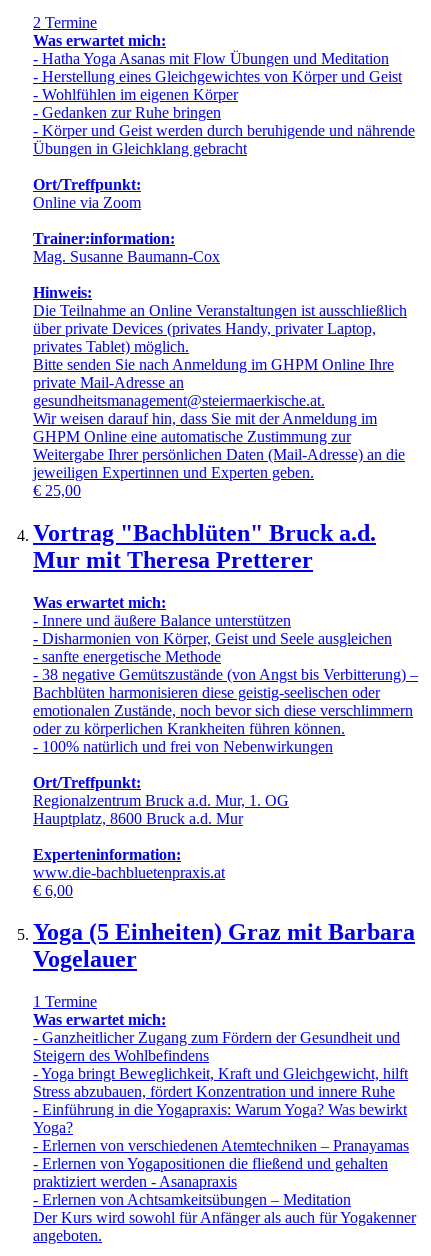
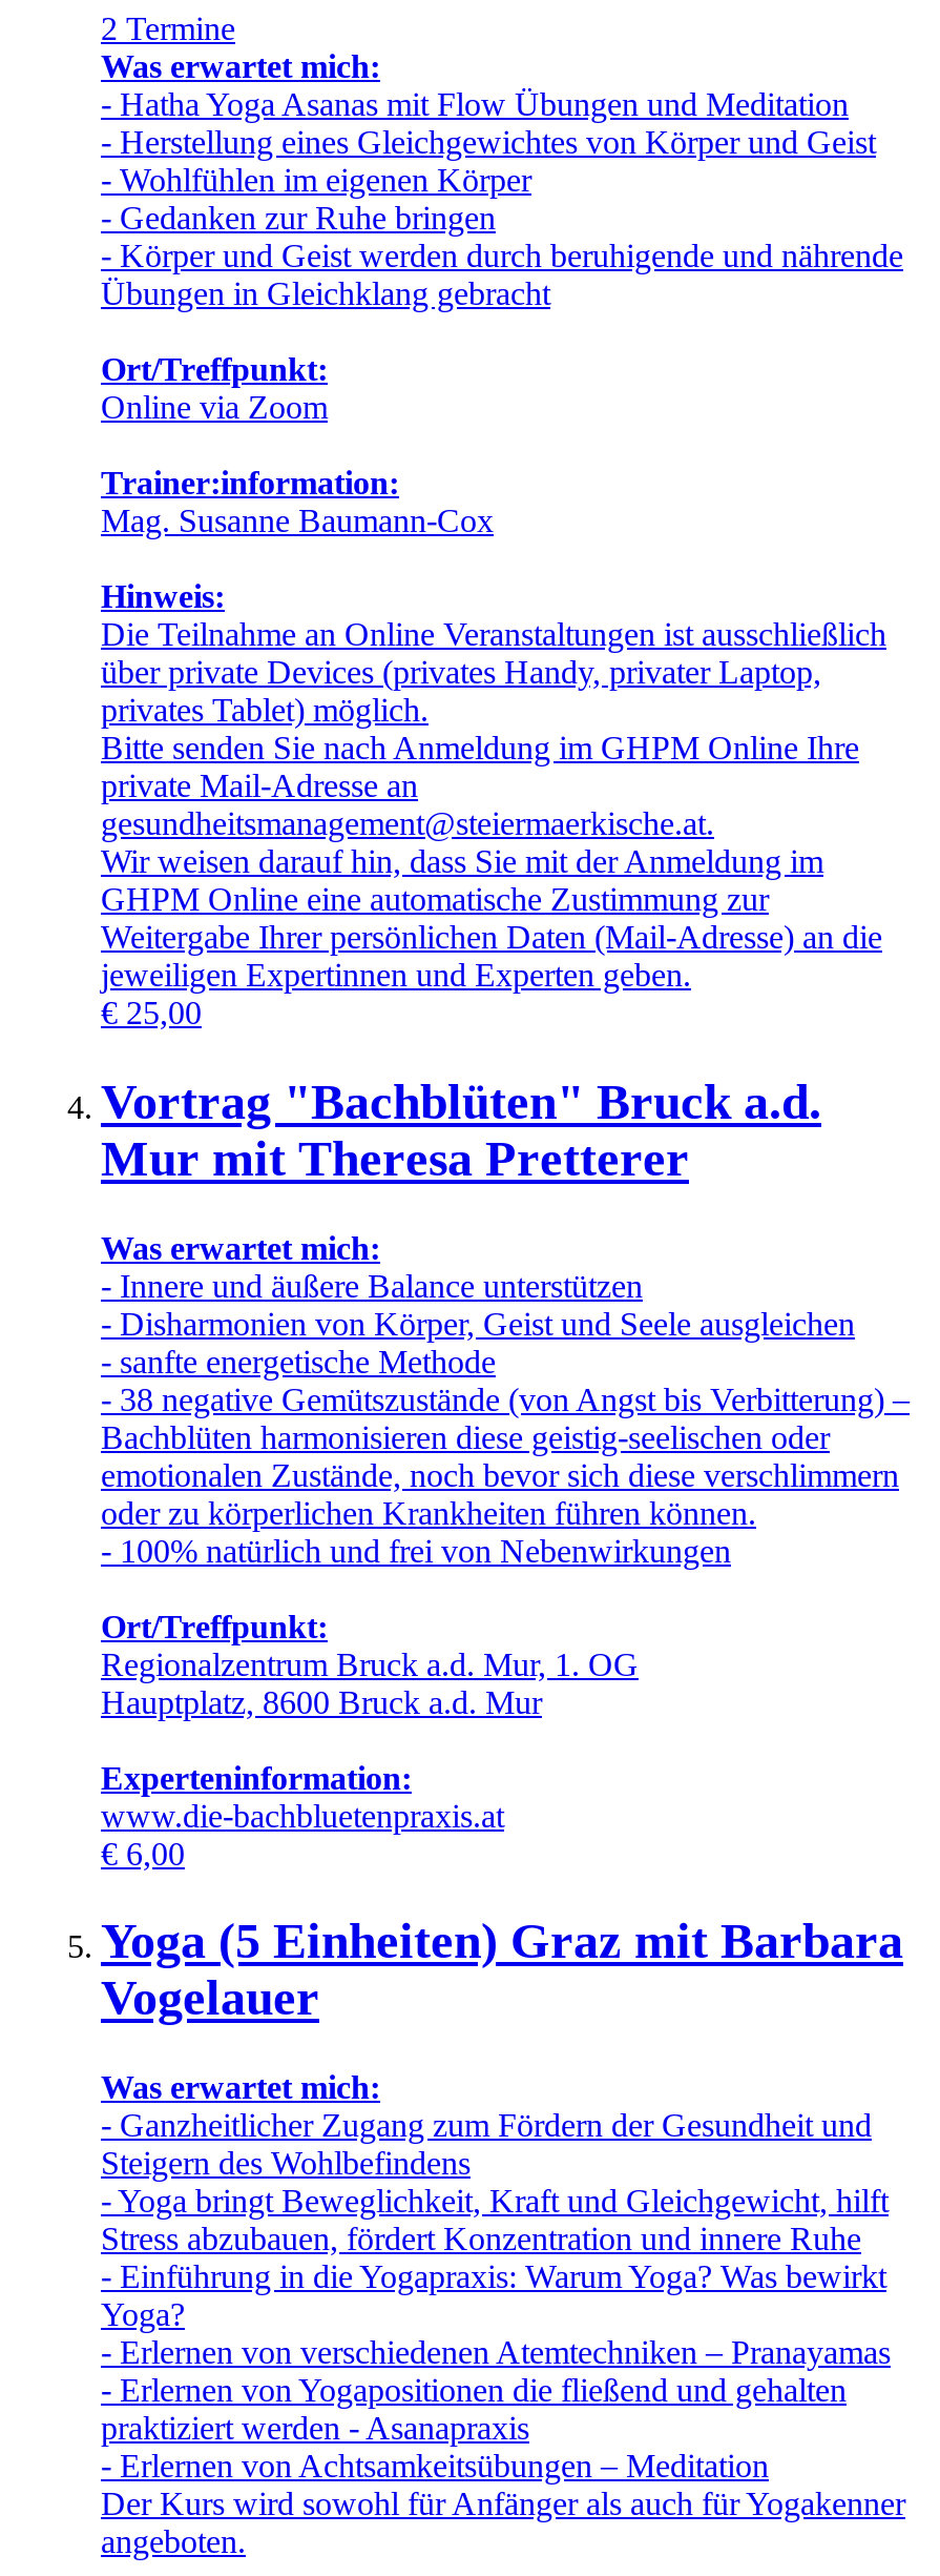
- 1 Termine
